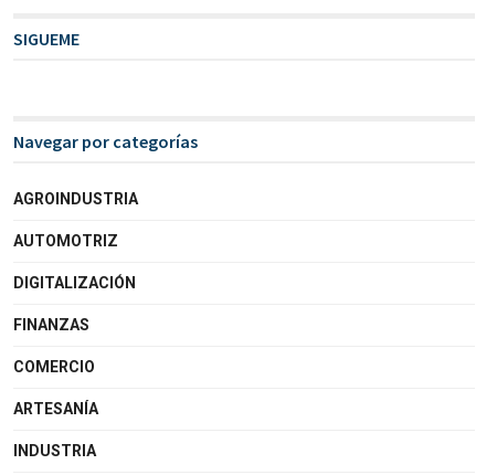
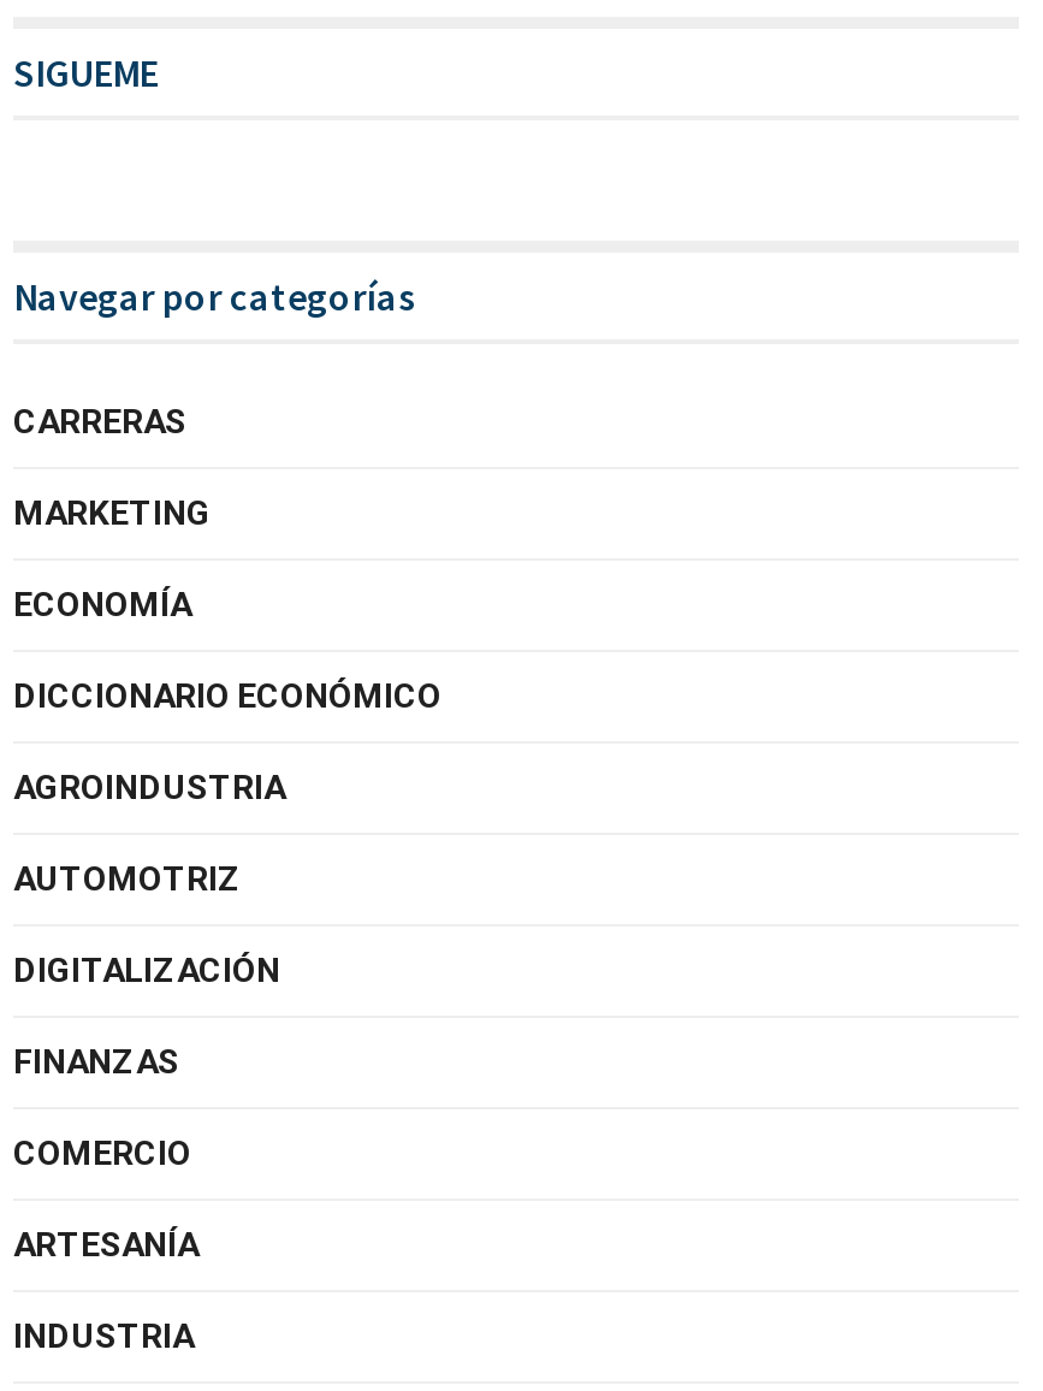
+ CARRERAS
+ MARKETING
+ ECONOMÍA
+ DICCIONARIO ECONÓMICO
